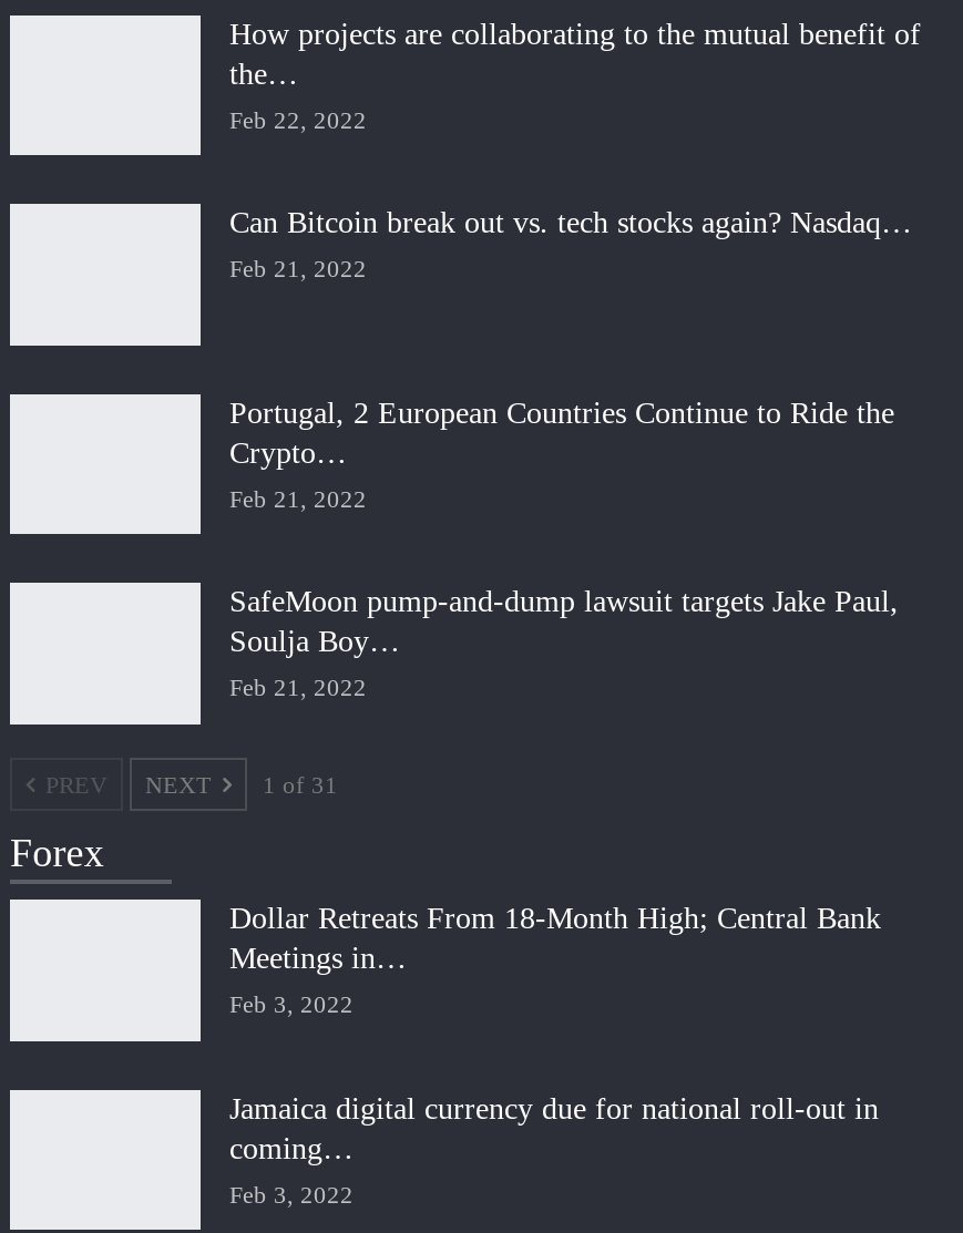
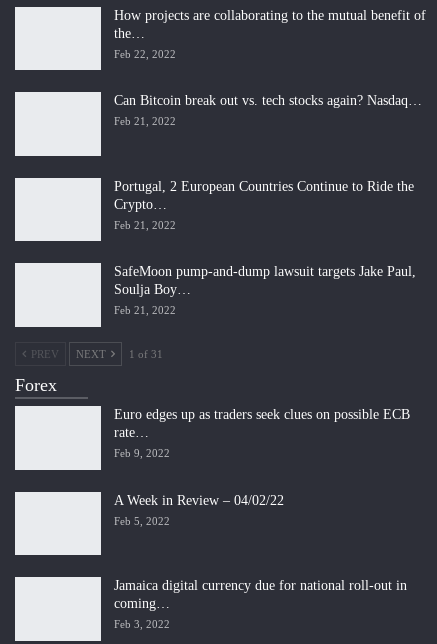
- Dollar Retreats From 18-Month High; Central Bank
- Meetings in…
- Feb 3, 2022
+ Euro edges up as traders seek clues on possible ECB
+ rate…
+ Feb 9, 2022
+ A Week in Review – 04/02/22
+ Feb 5, 2022
